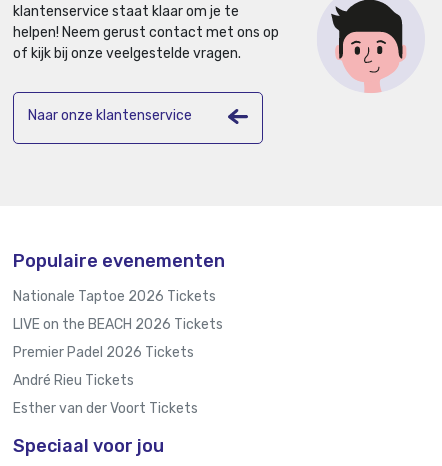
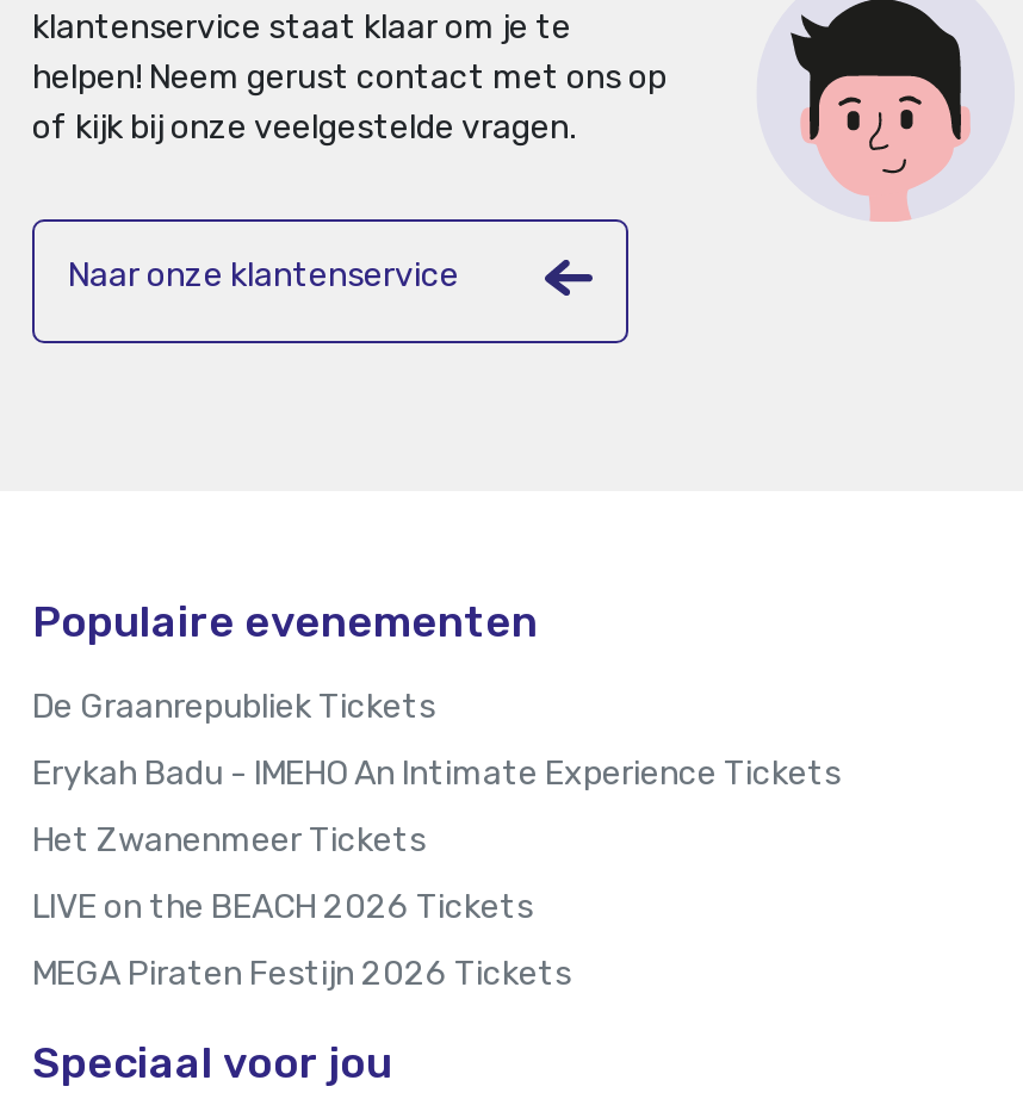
- Nationale Taptoe 2026 Tickets
+ De Graanrepubliek Tickets
+ Erykah Badu - IMEHO An Intimate Experience Tickets
+ Het Zwanenmeer Tickets

moved down: LIVE on the BEACH 2026 Tickets

- Premier Padel 2026 Tickets
- André Rieu Tickets
- Esther van der Voort Tickets
+ MEGA Piraten Festijn 2026 Tickets
